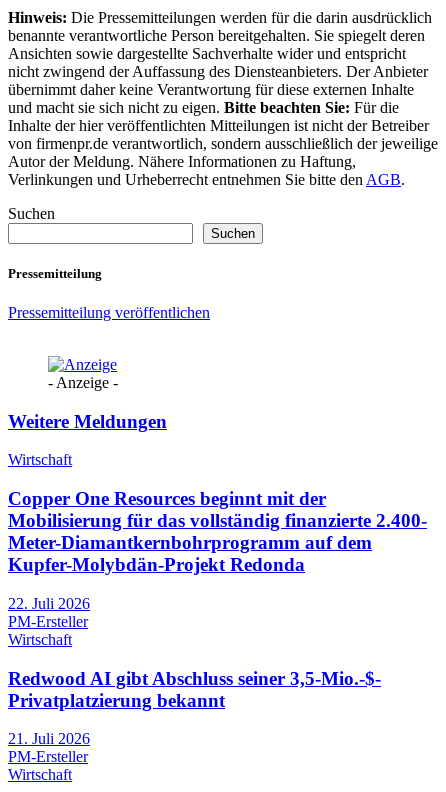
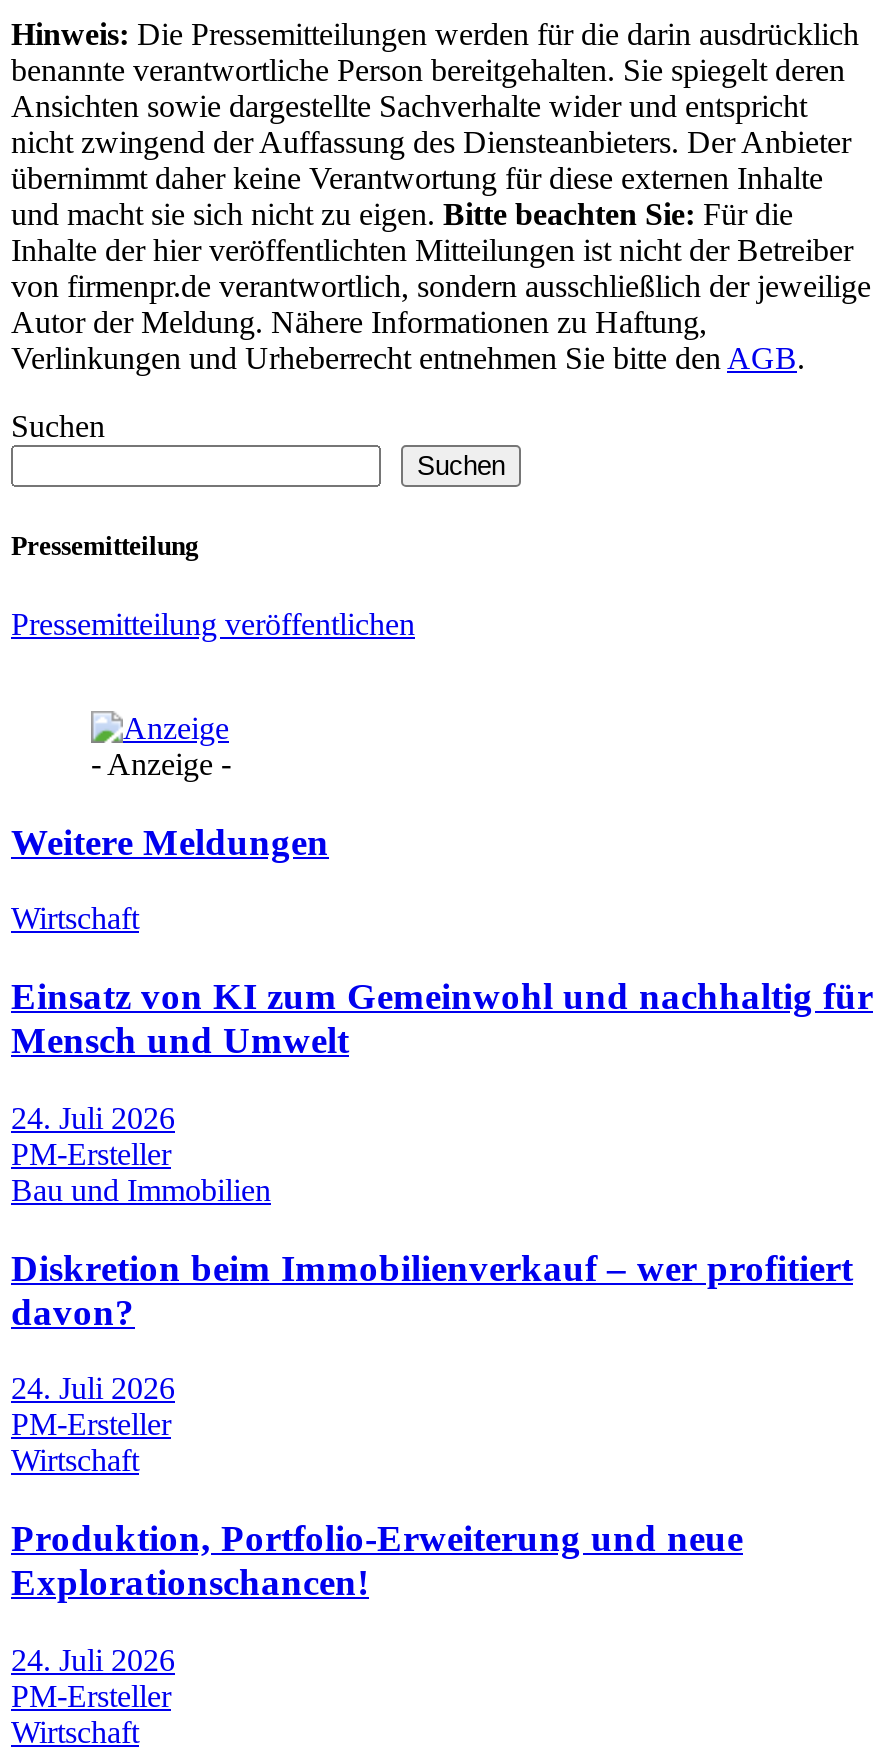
- Copper One Resources beginnt mit der
- Mobilisierung für das vollständig finanzierte 2.400-
- Meter-Diamantkernbohrprogramm auf dem
- Kupfer-Molybdän-Projekt Redonda
- 22. Juli 2026
+ Einsatz von KI zum Gemeinwohl und nachhaltig für
+ Mensch und Umwelt
+ 24. Juli 2026
+ PM-Ersteller
+ Bau und Immobilien
+ Diskretion beim Immobilienverkauf – wer profitiert
+ davon?
+ 24. Juli 2026

- Redwood AI gibt Abschluss seiner 3,5-Mio.-$-
- Privatplatzierung bekannt
+ Produktion, Portfolio-Erweiterung und neue
+ Explorationschancen!

- 21. Juli 2026
+ 24. Juli 2026
